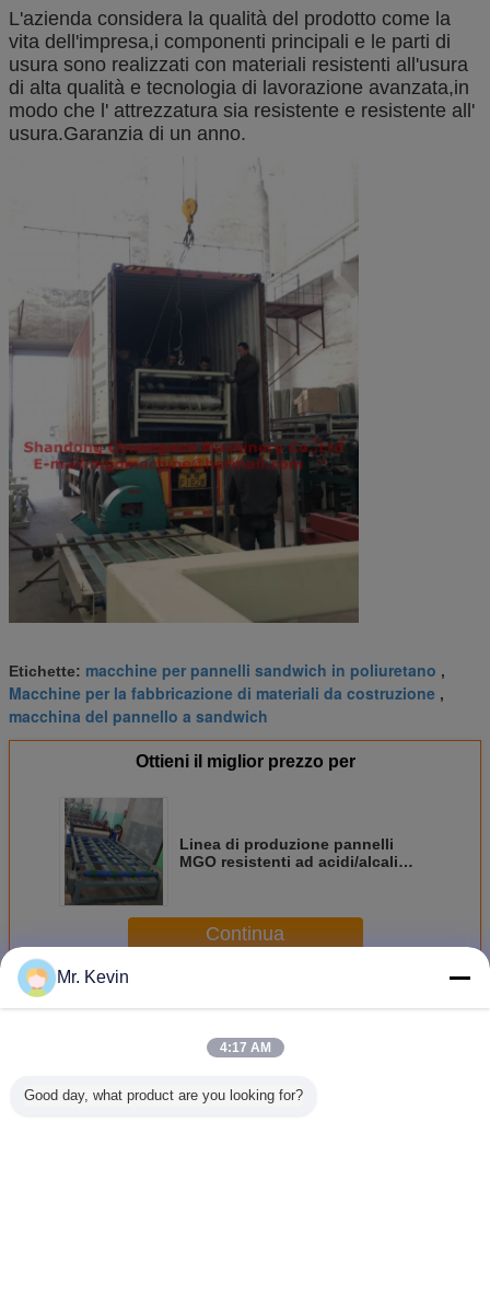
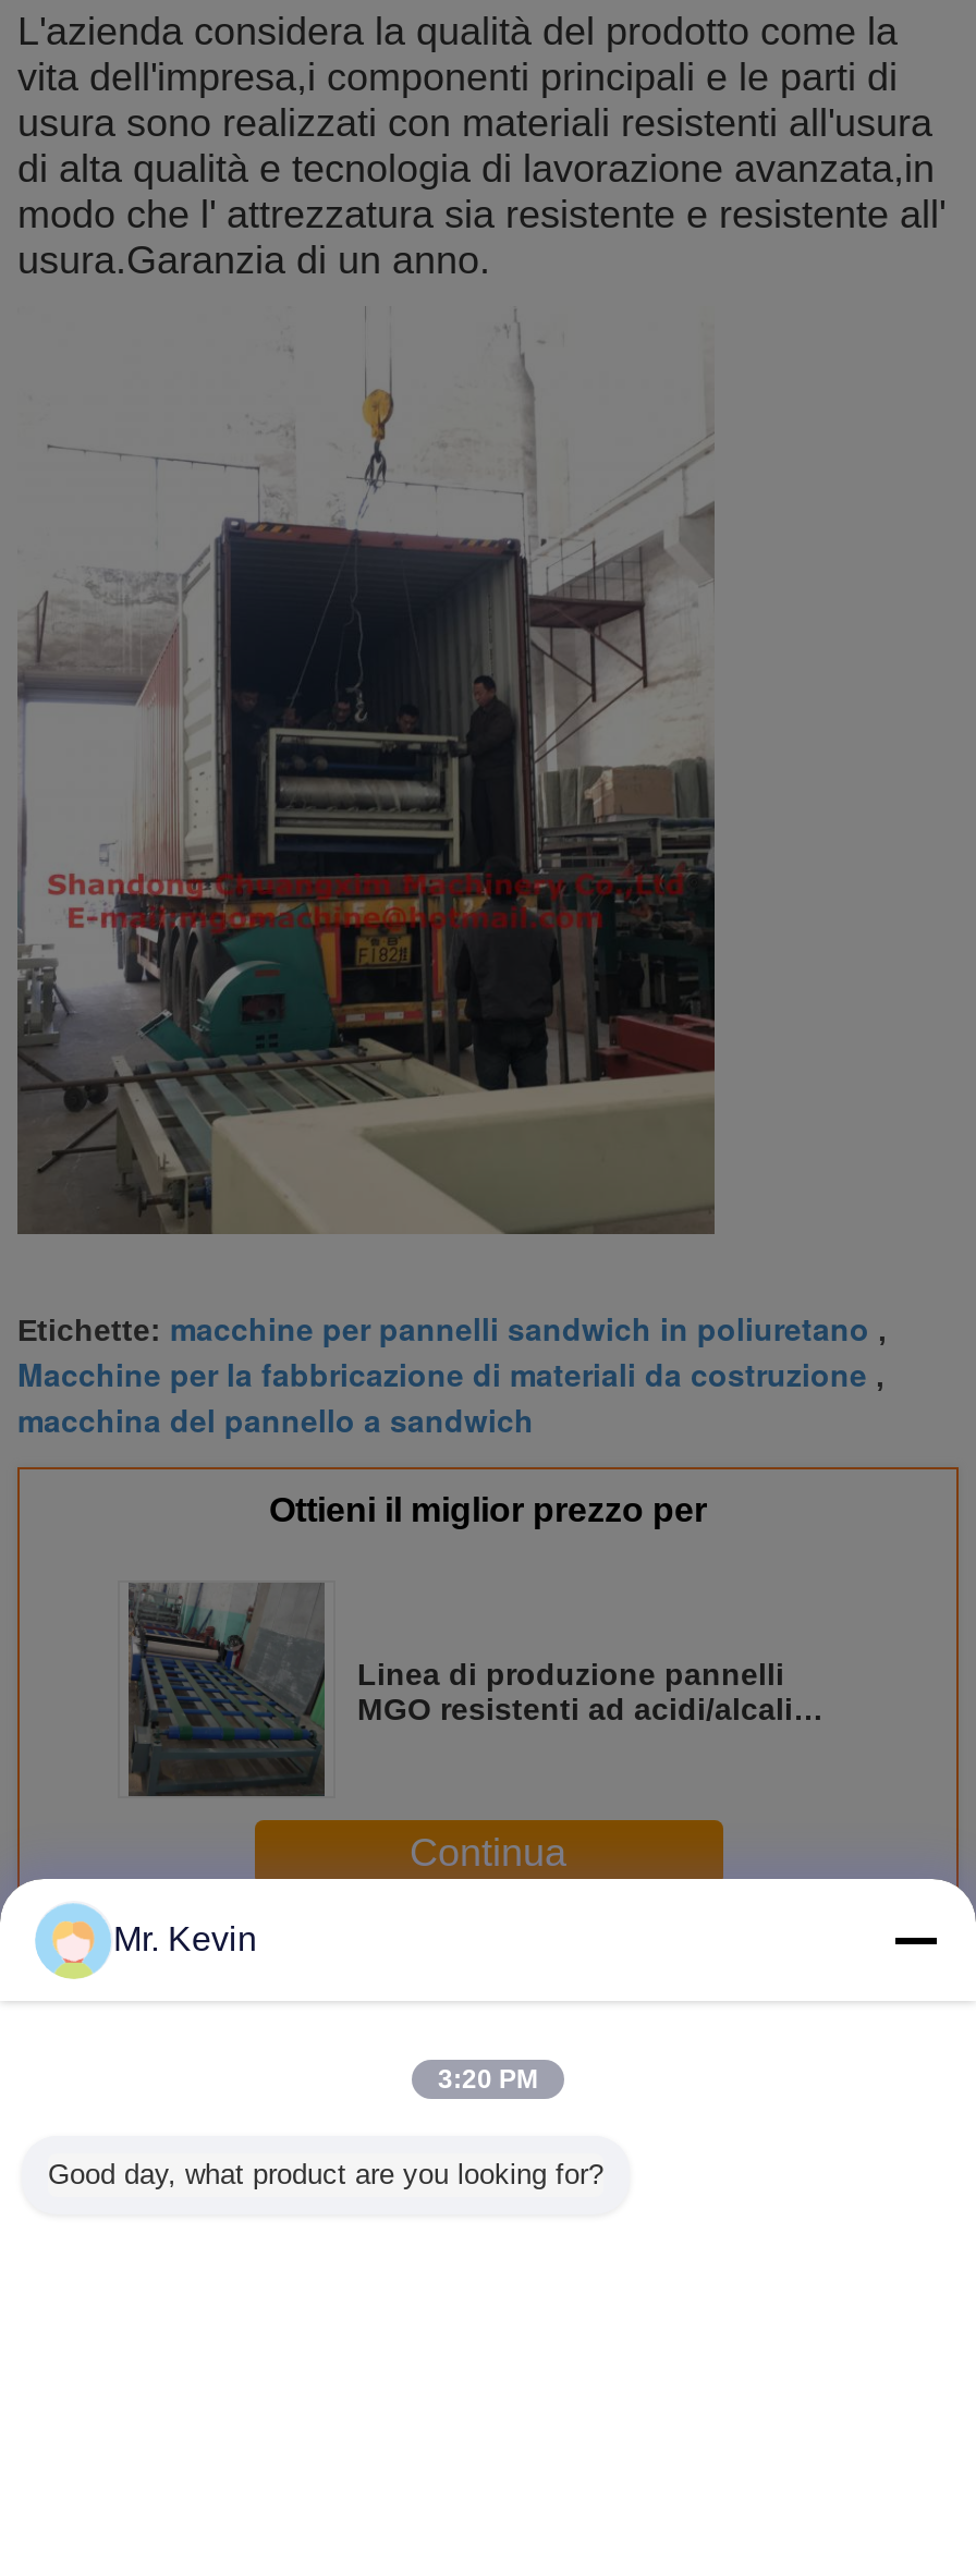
- 4:17 AM
+ 3:20 PM
